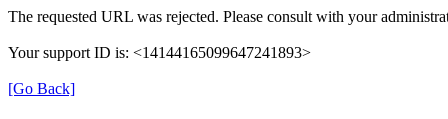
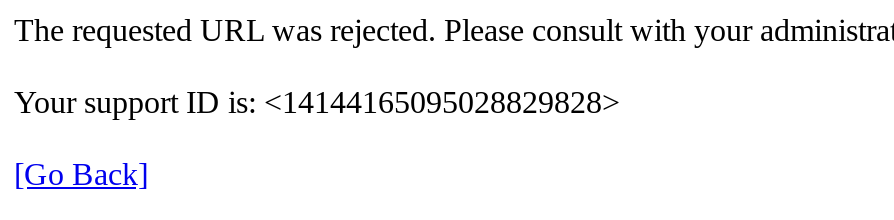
- Your support ID is: <14144165099647241893>
+ Your support ID is: <14144165095028829828>
